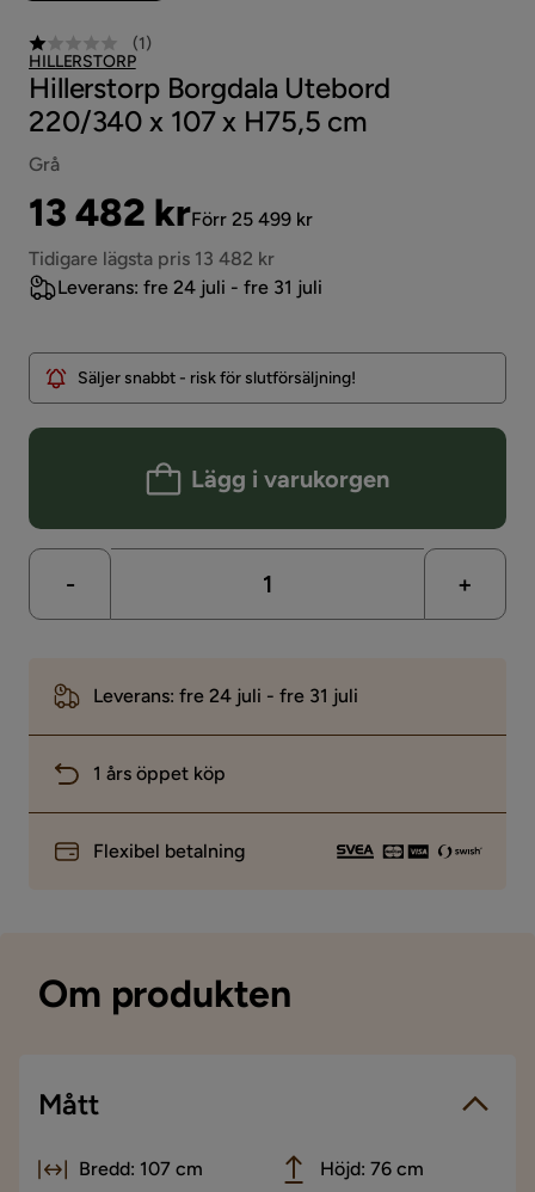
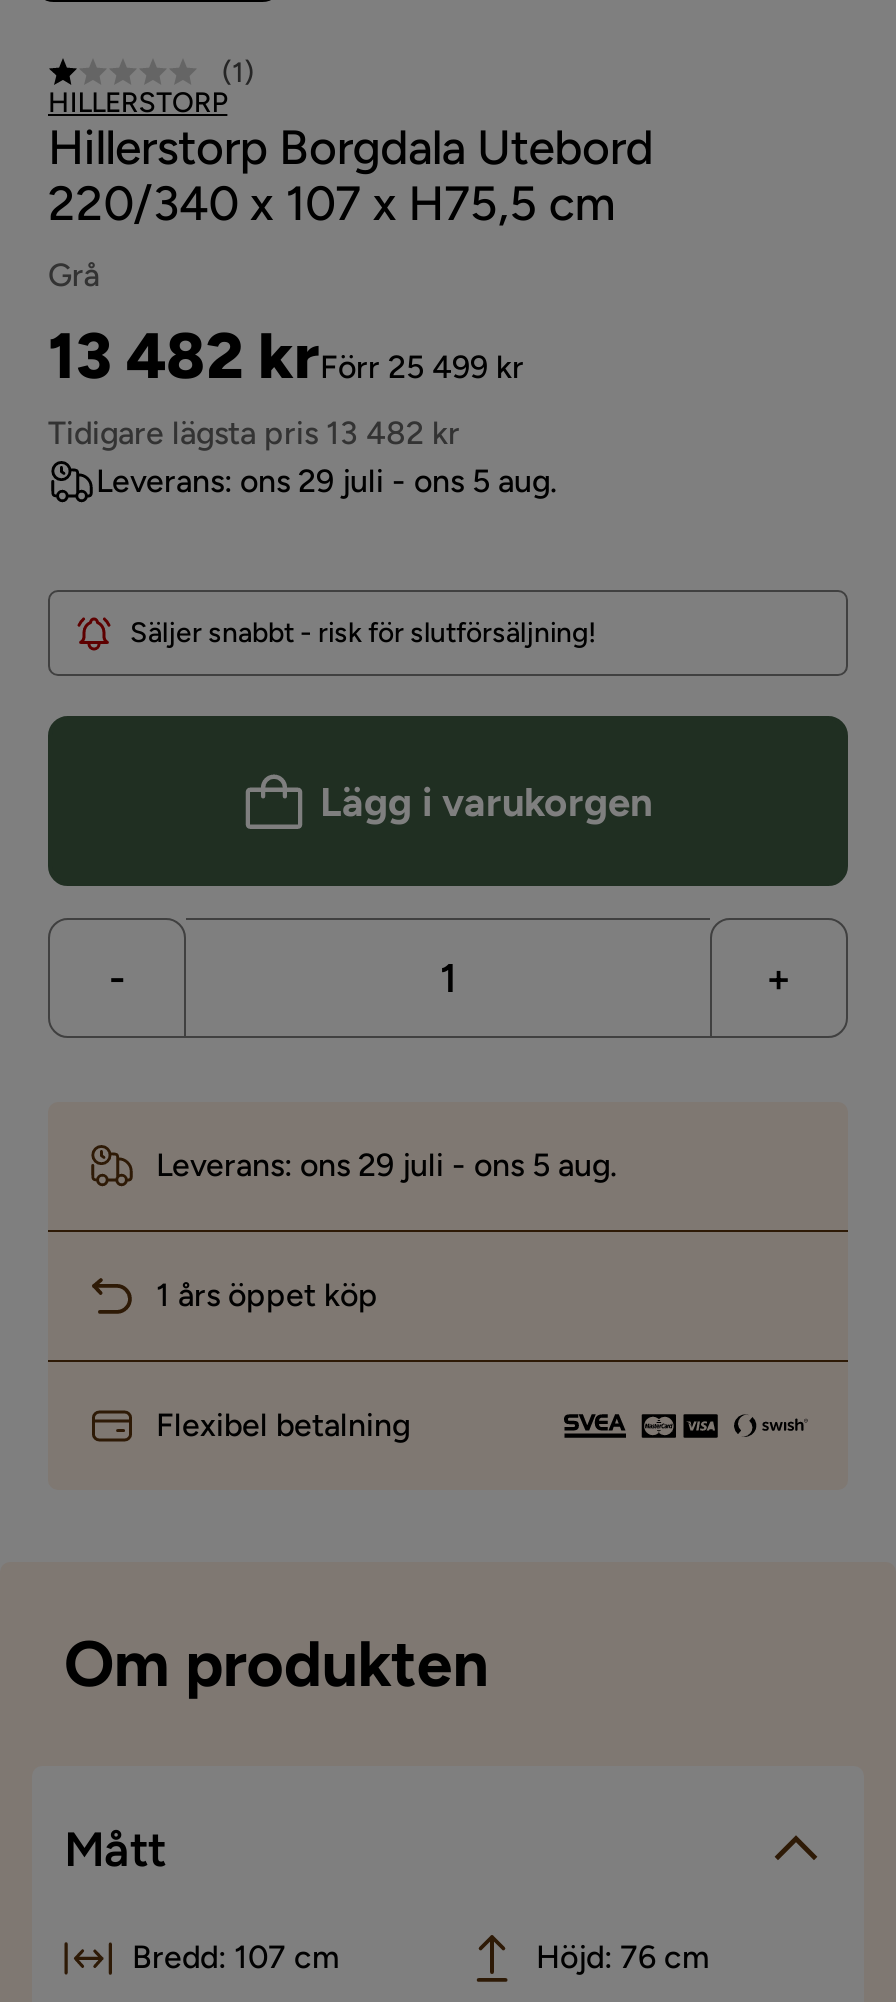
- Leverans: fre 24 juli - fre 31 juli
+ Leverans: ons 29 juli - ons 5 aug.

- Leverans: fre 24 juli - fre 31 juli
+ Leverans: ons 29 juli - ons 5 aug.
